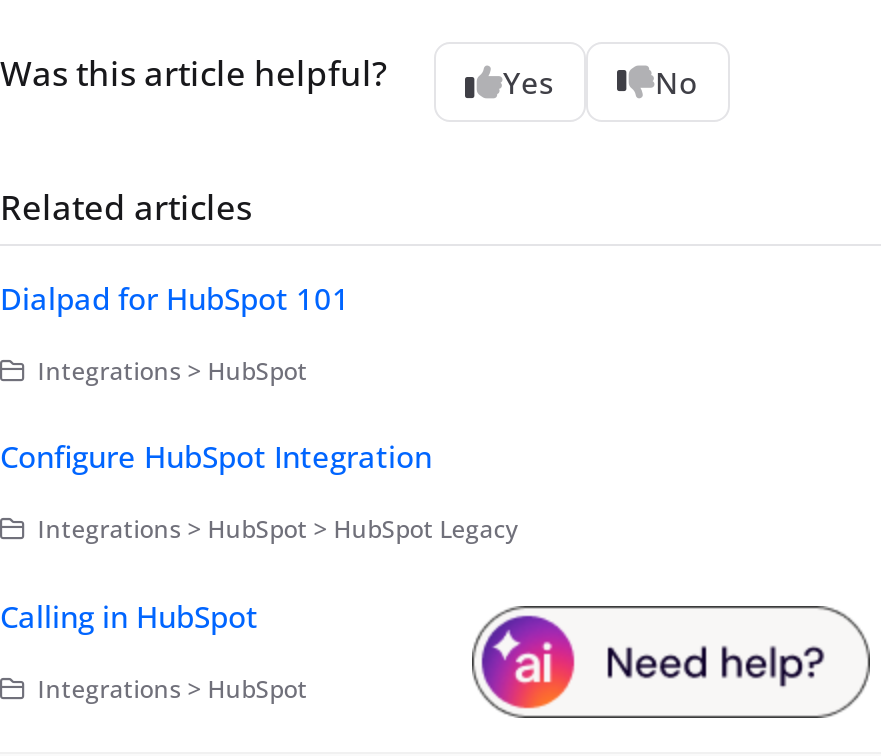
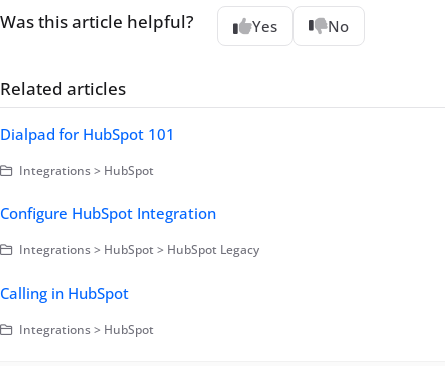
- [image]
